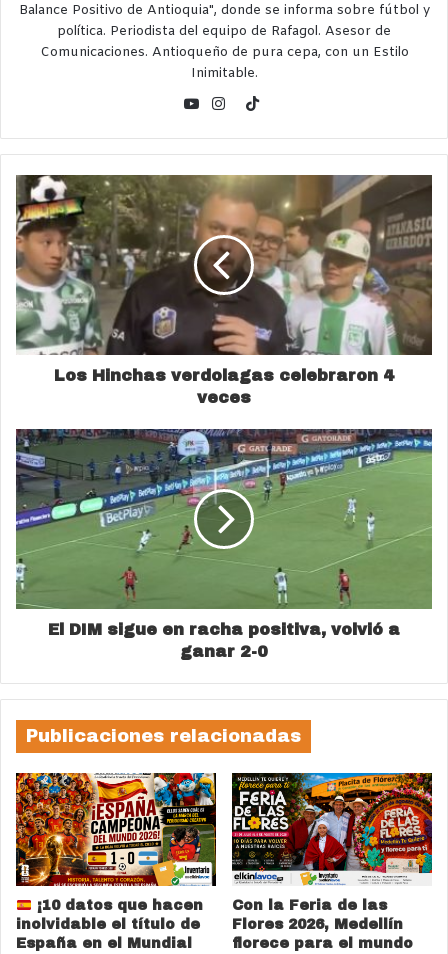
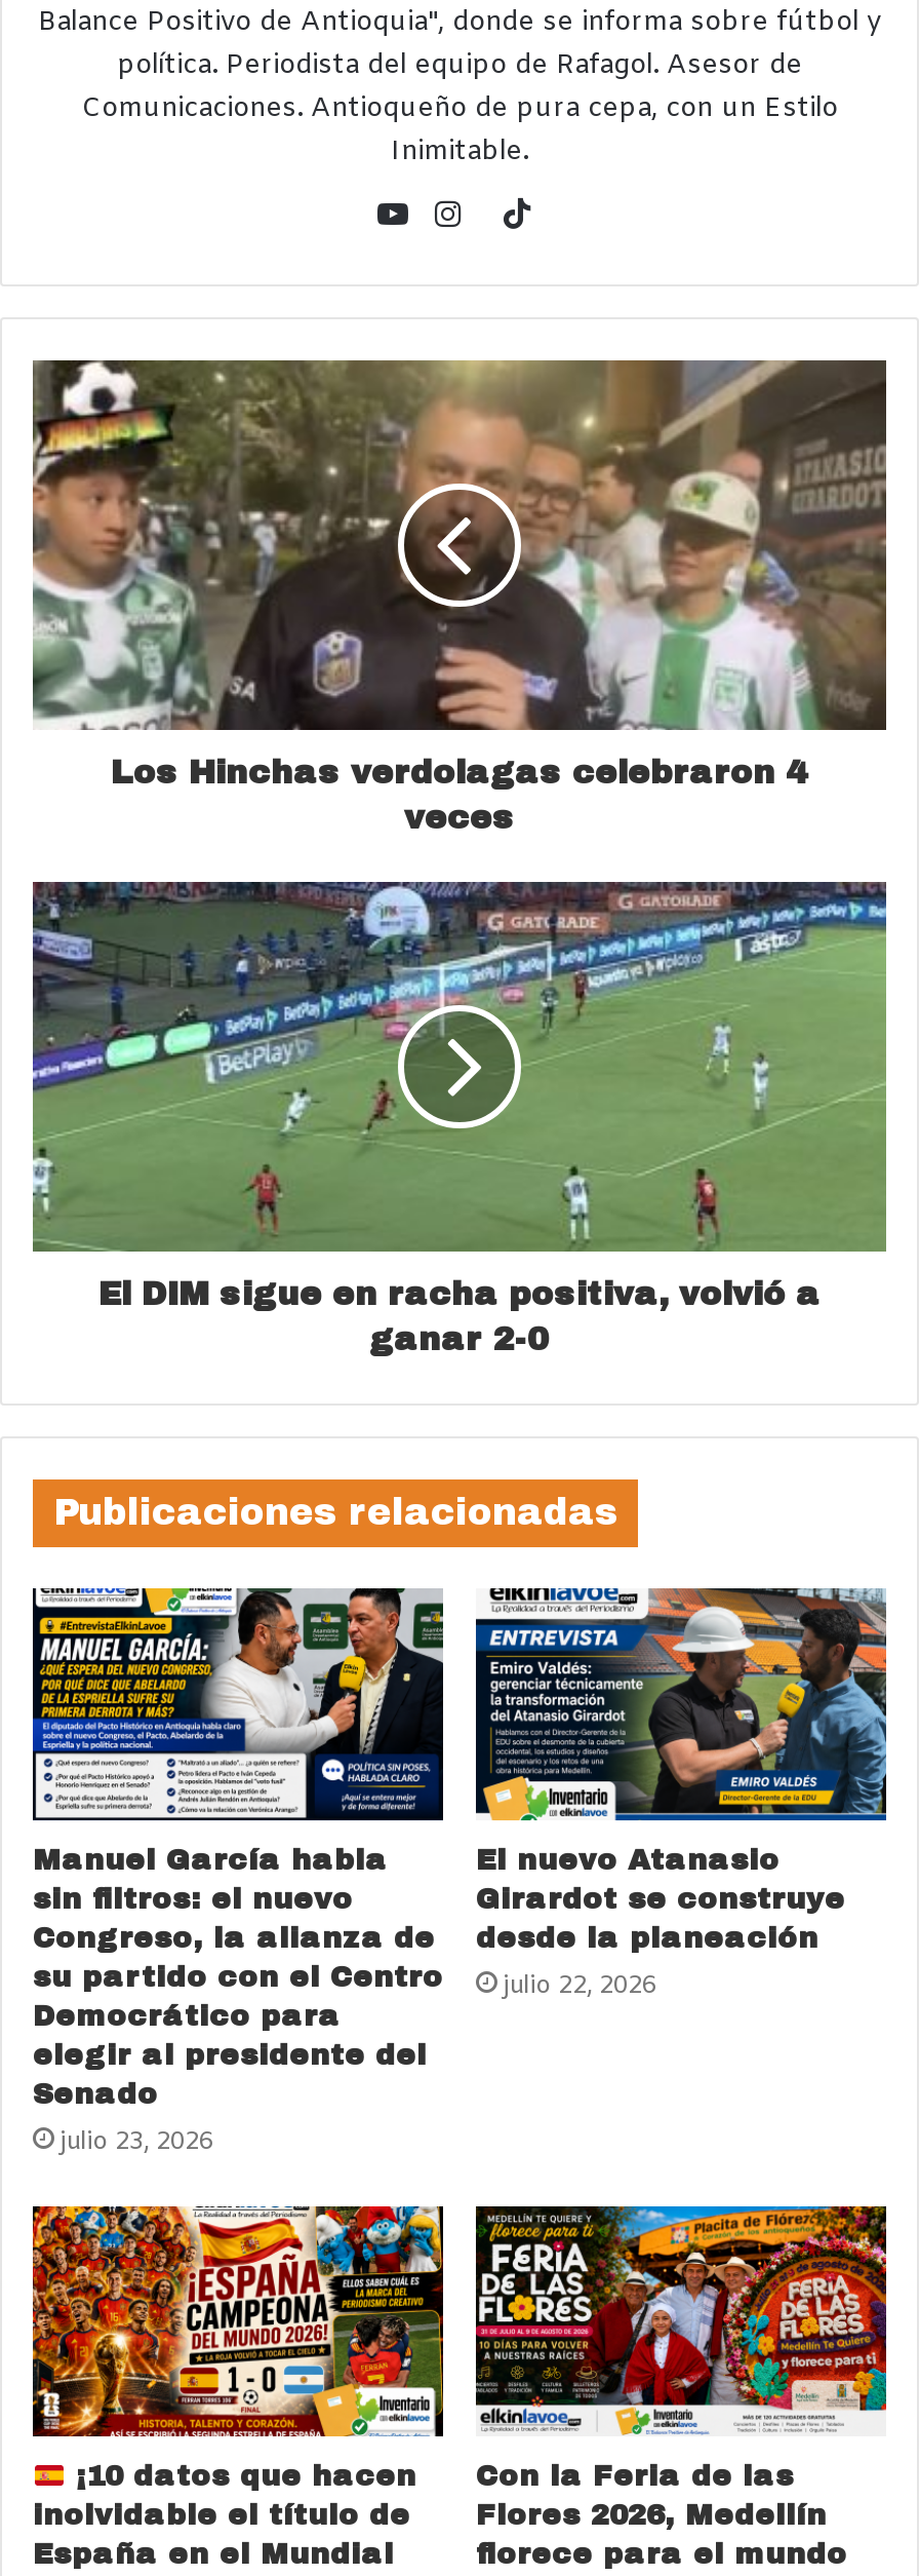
+ [image]
+ Manuel García habla
+ sin filtros: el nuevo
+ Congreso, la alianza de
+ su partido con el Centro
+ Democrático para
+ elegir al presidente del
+ Senado
+ julio 23, 2026

+ [image]
+ El nuevo Atanasio
+ Girardot se construye
+ desde la planeación
+ julio 22, 2026
